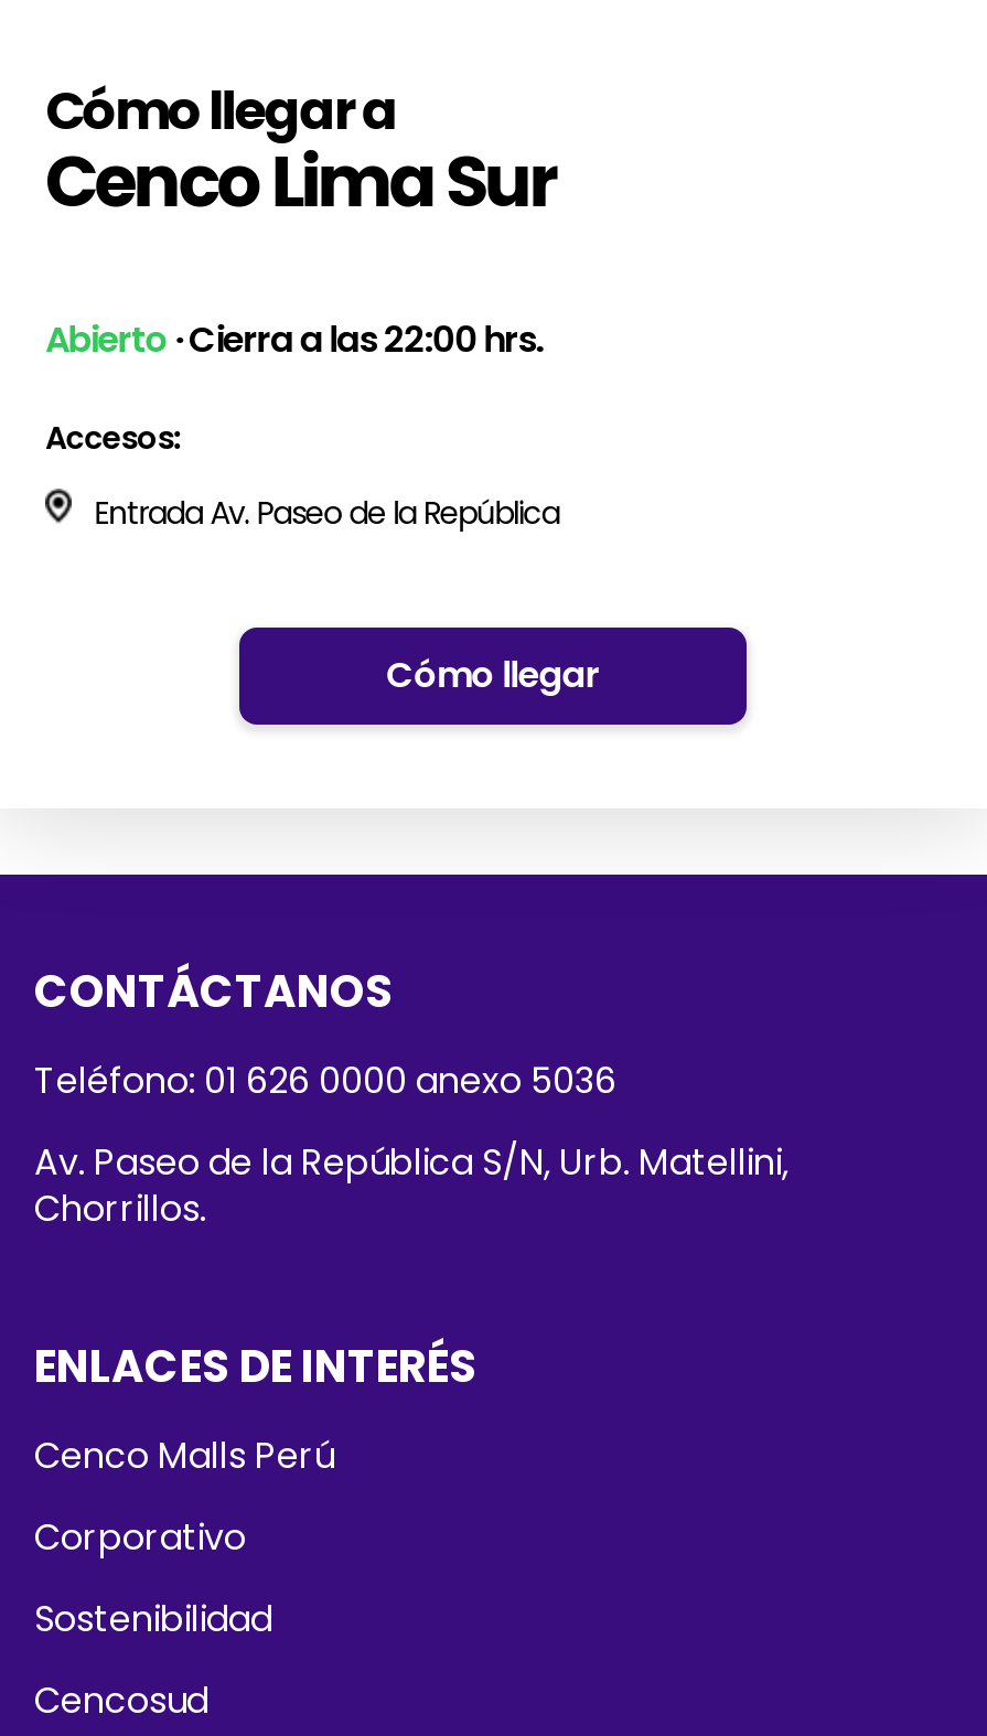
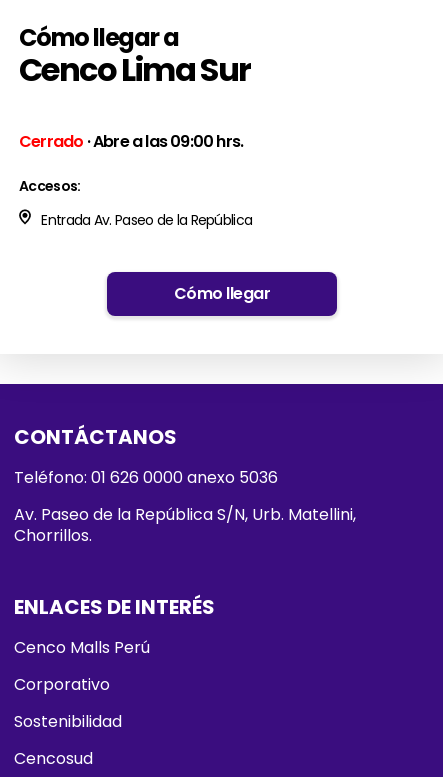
- Abierto · Cierra a las 22:00 hrs.
+ Cerrado · Abre a las 09:00 hrs.
